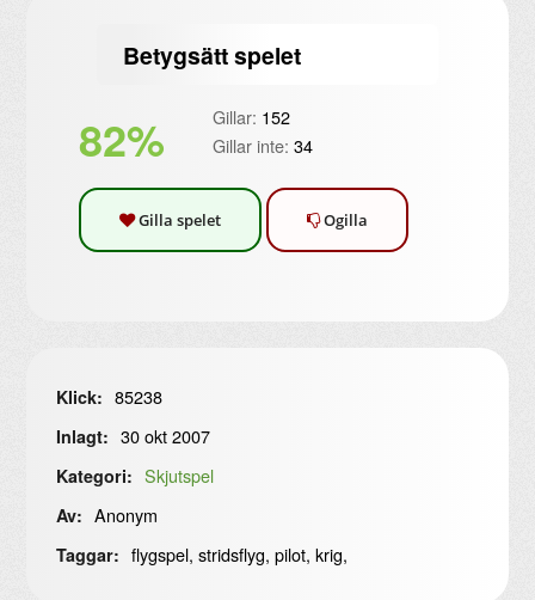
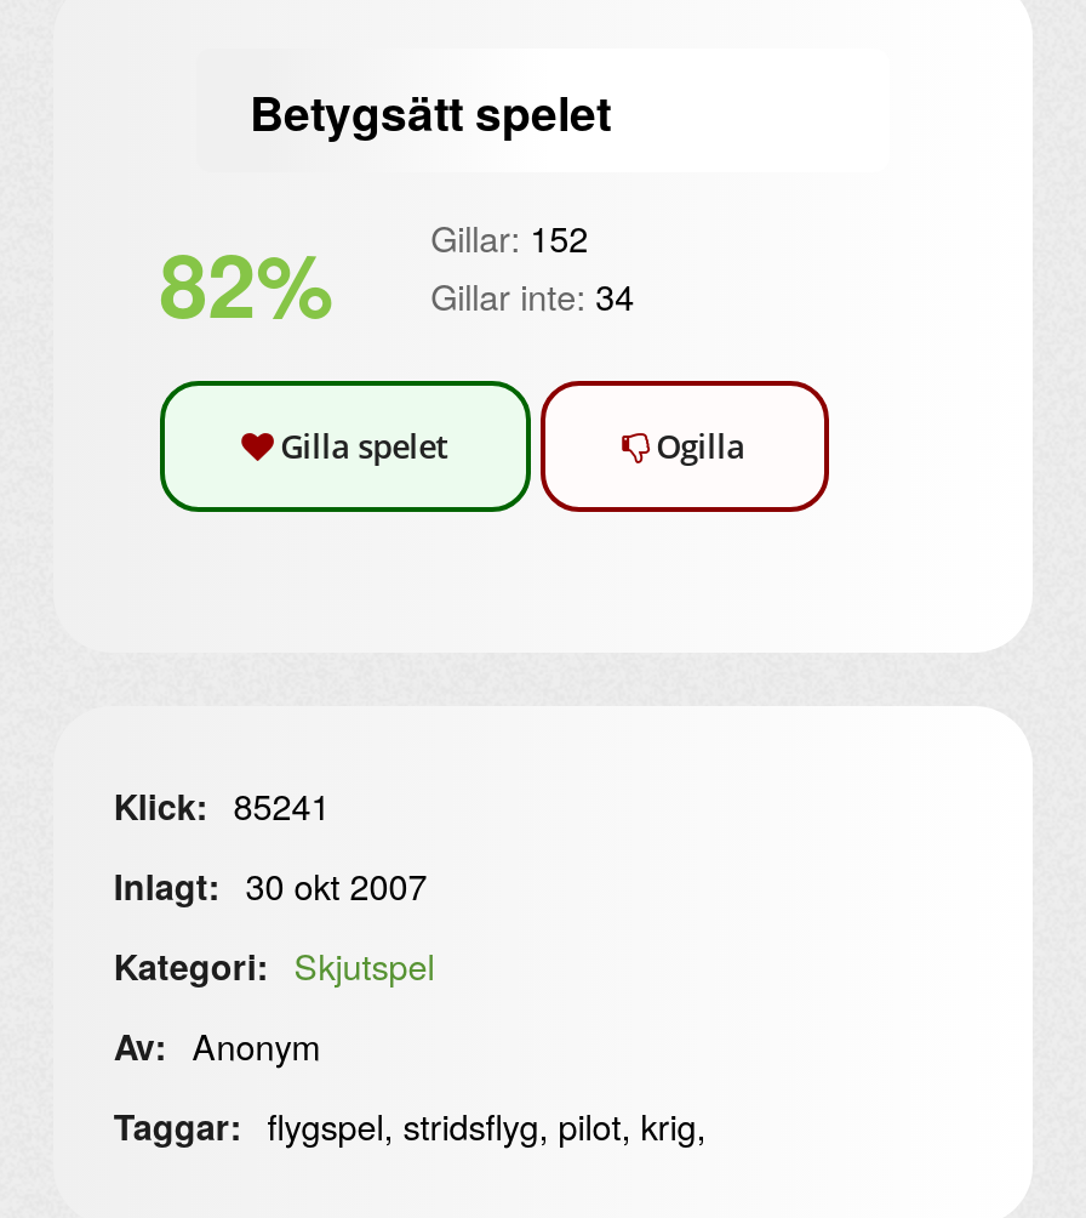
- Klick: 85238
+ Klick: 85241
